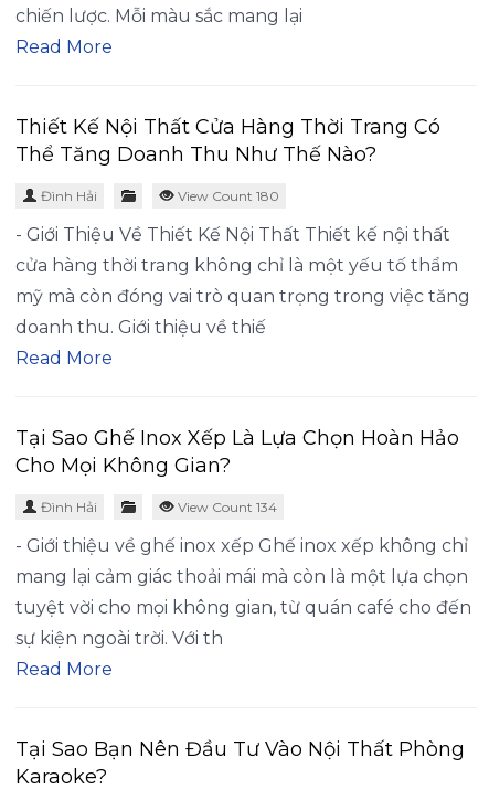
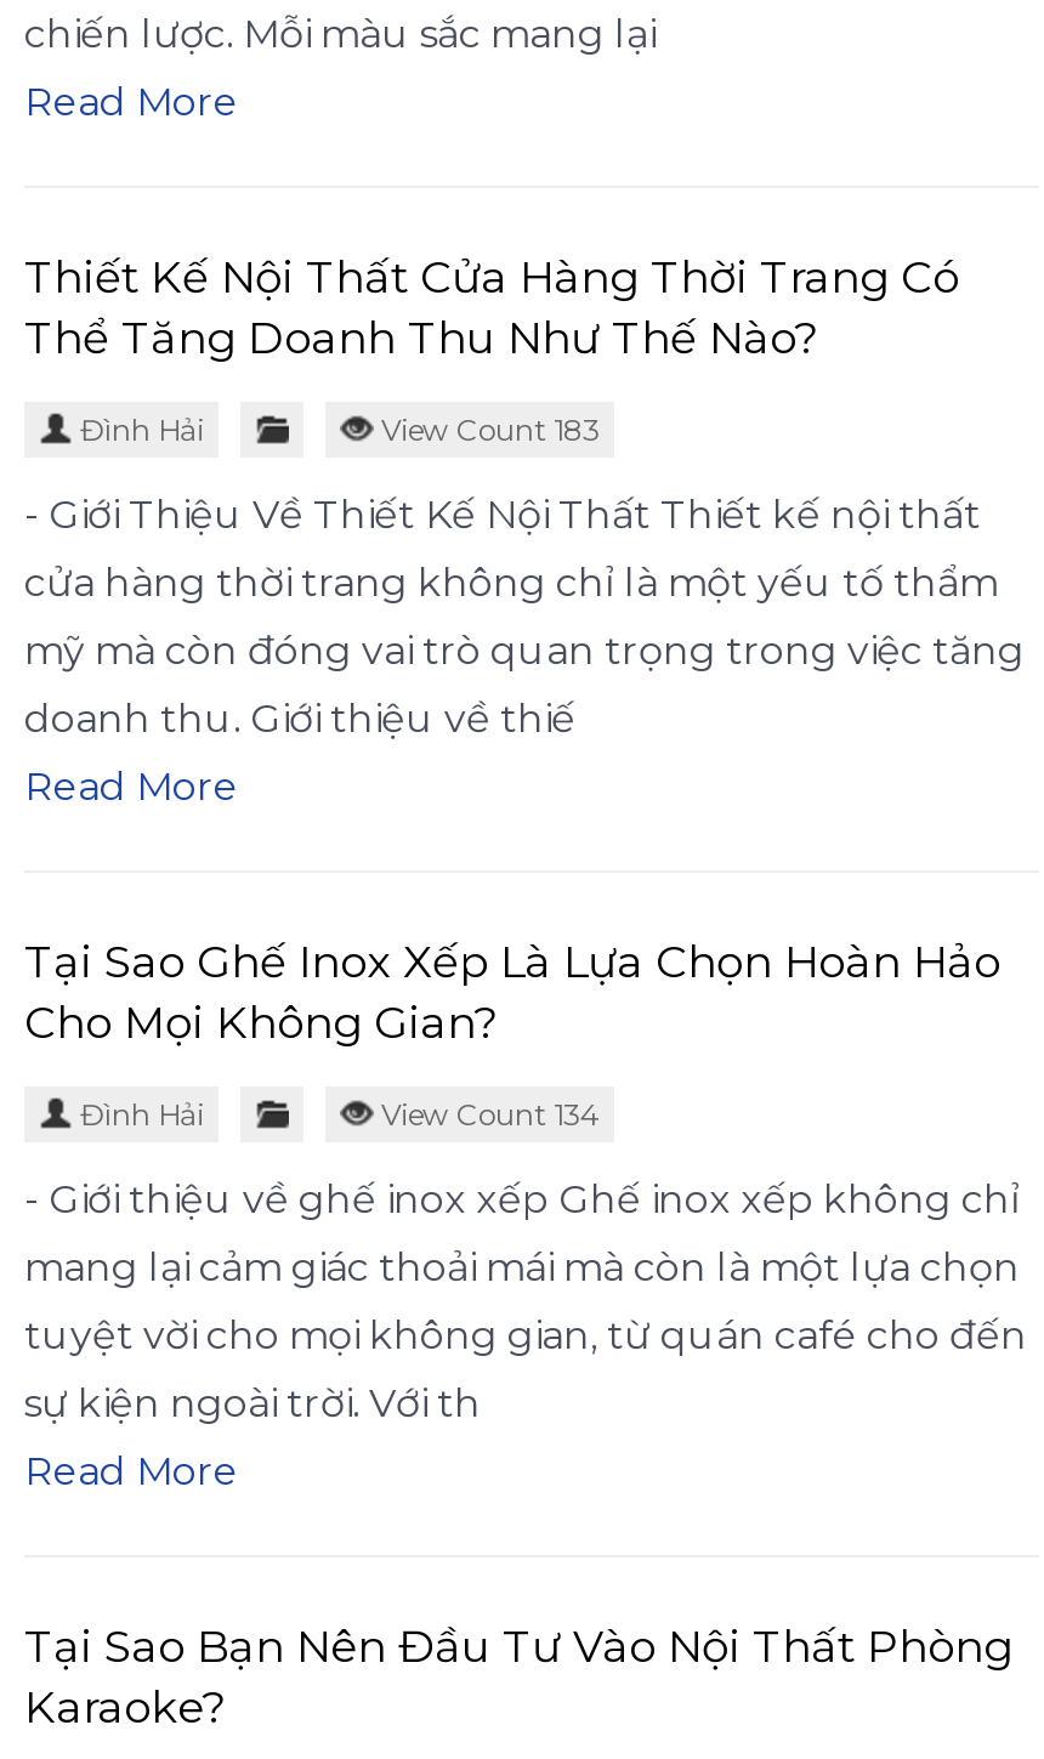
- View Count 180
+ View Count 183
